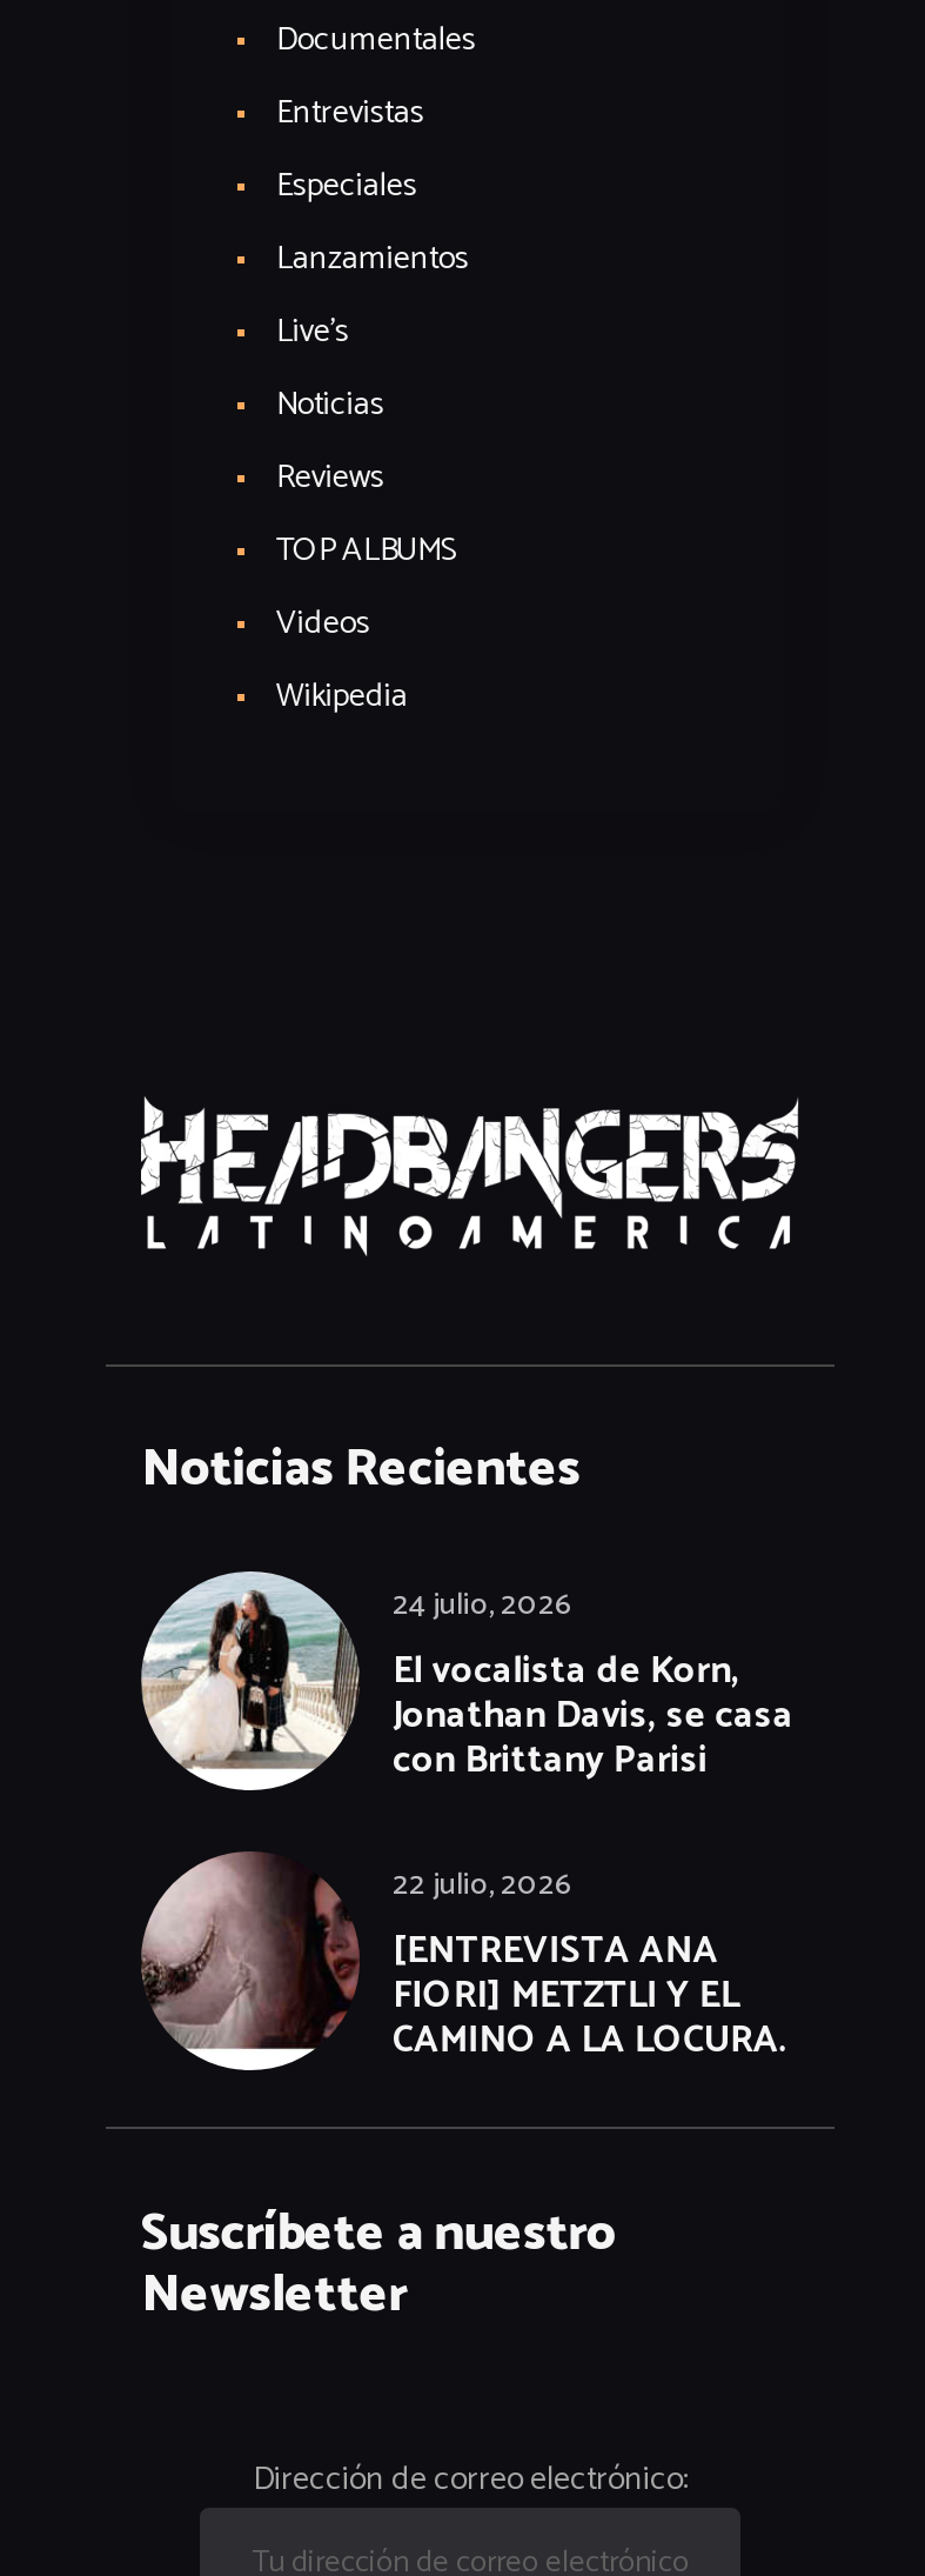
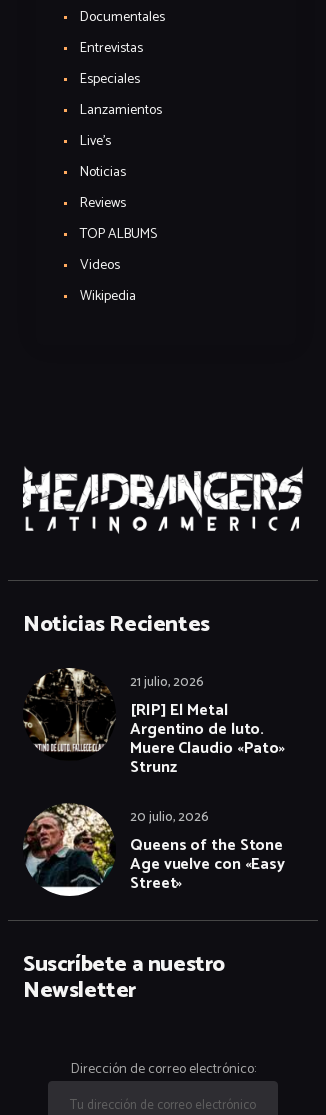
- [image]
- 24 julio, 2026
- El vocalista de Korn,
- Jonathan Davis, se casa
- con Brittany Parisi
+ [image]
+ 21 julio, 2026
+ [RIP] El Metal
+ Argentino de luto.
+ Muere Claudio «Pato»
+ Strunz

- [image]
- 22 julio, 2026
- [ENTREVISTA ANA
- FIORI] METZTLI Y EL
- CAMINO A LA LOCURA.
+ [image]
+ 20 julio, 2026
+ Queens of the Stone
+ Age vuelve con «Easy
+ Street»
